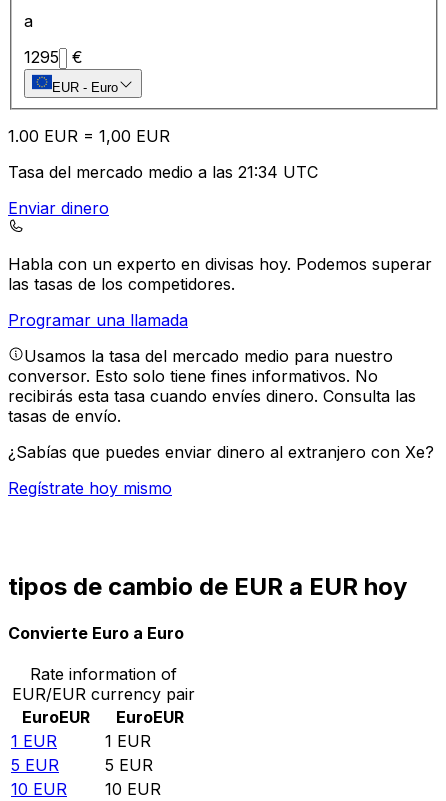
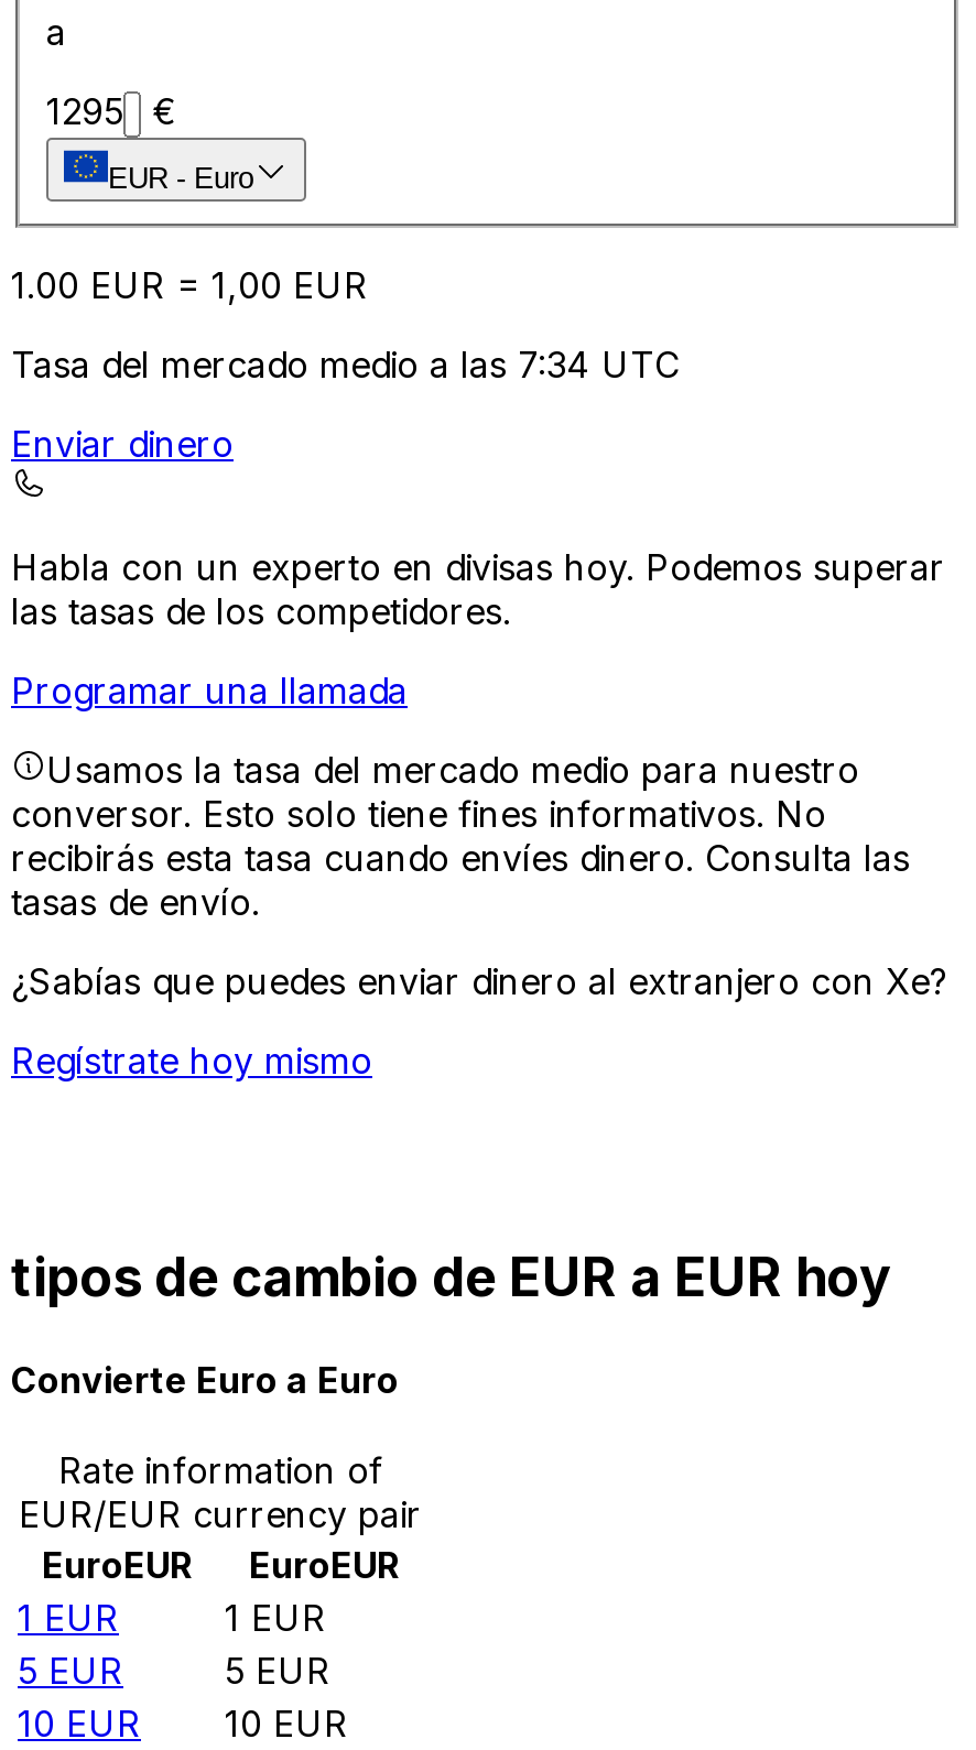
- Tasa del mercado medio a las 21:34 UTC
+ Tasa del mercado medio a las 7:34 UTC
